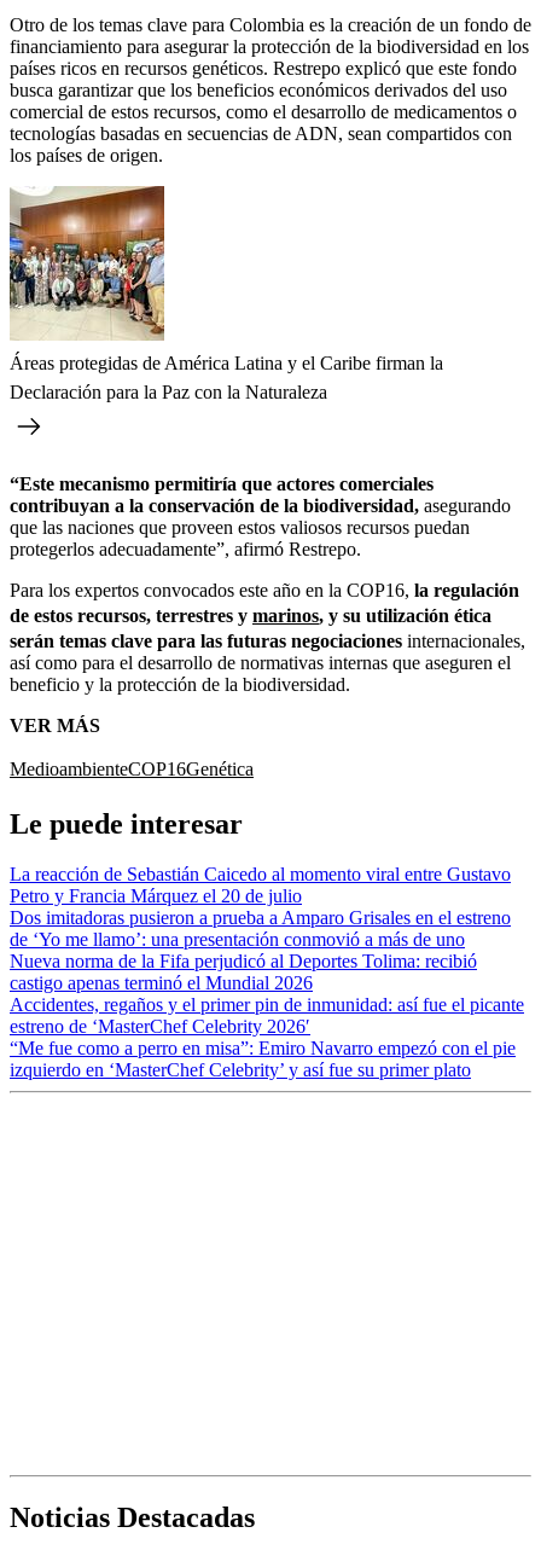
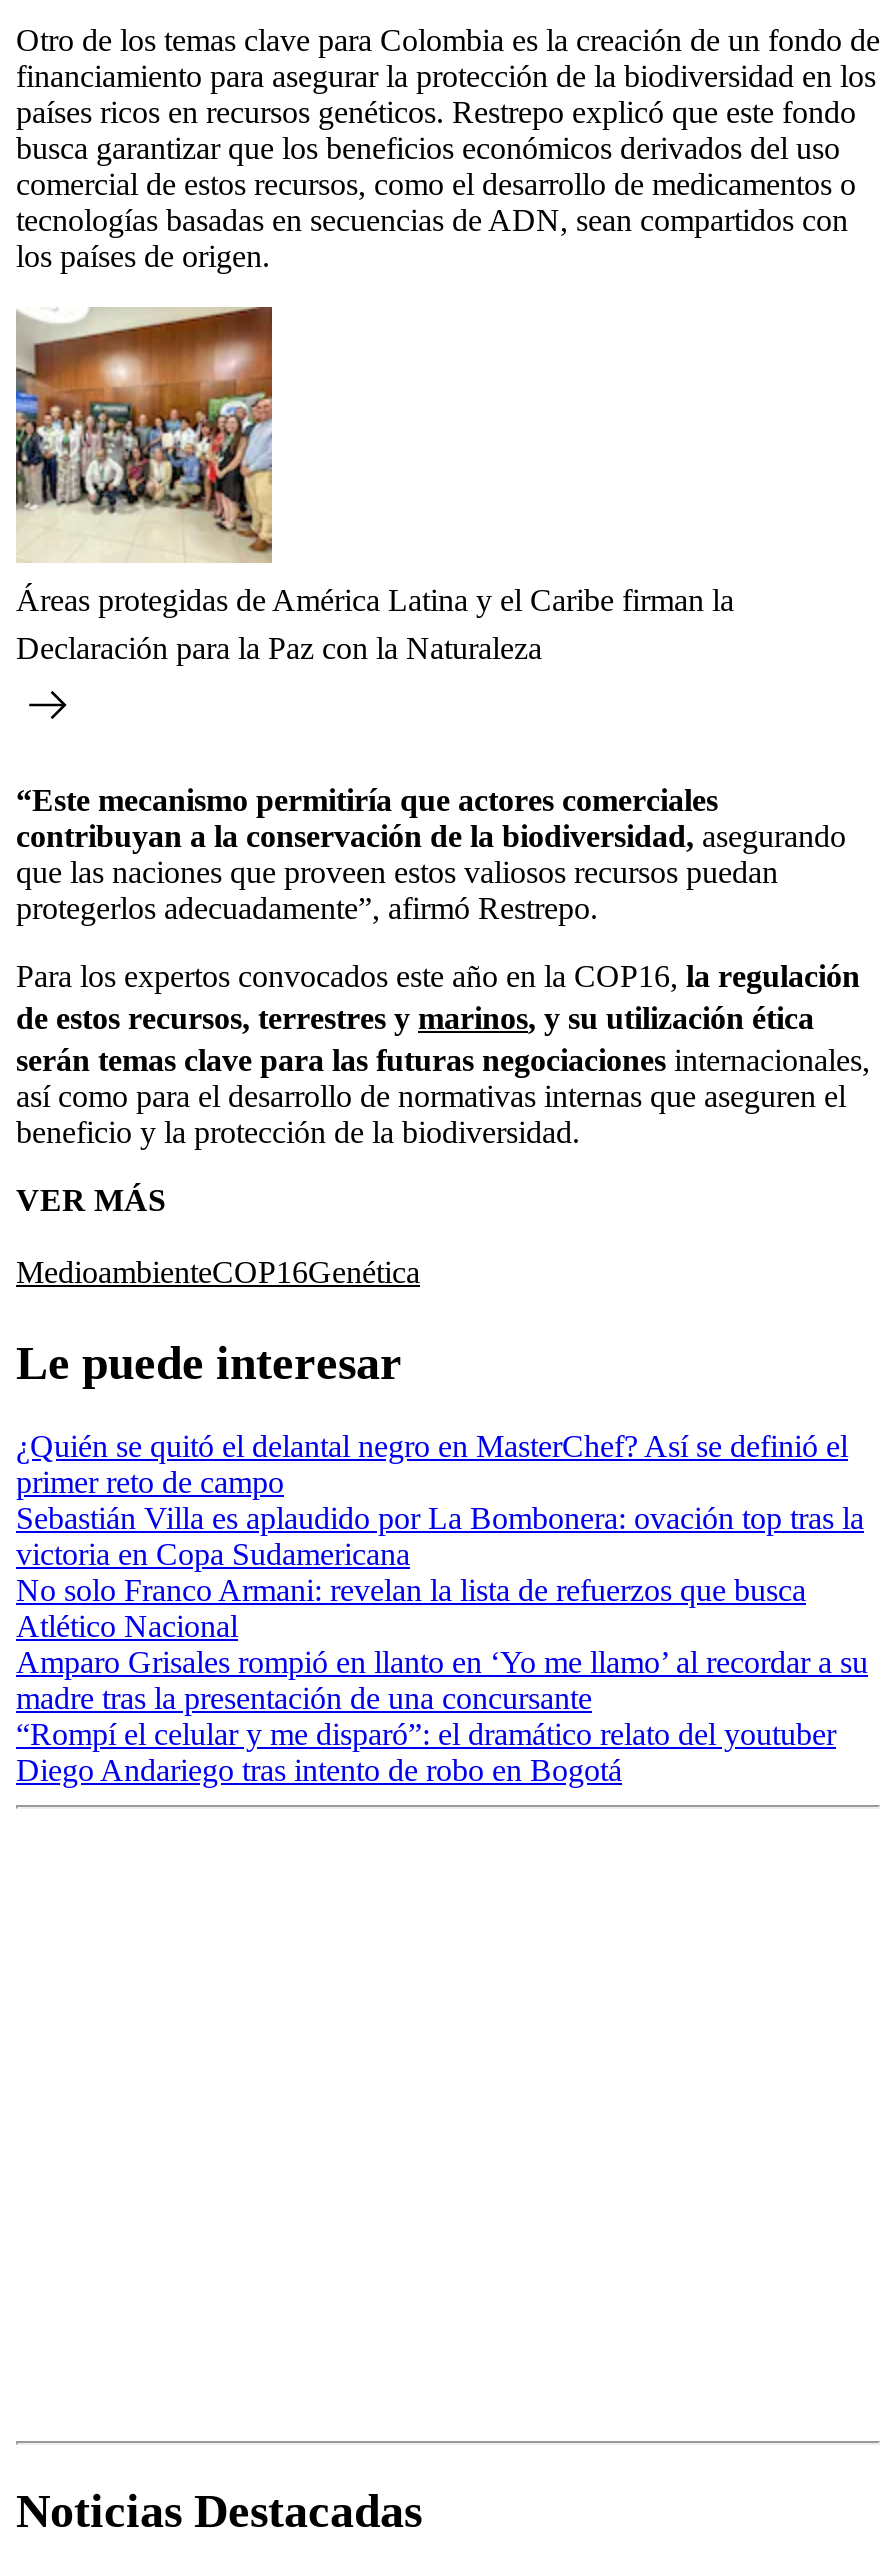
- La reacción de Sebastián Caicedo al momento viral entre Gustavo
- Petro y Francia Márquez el 20 de julio
- Dos imitadoras pusieron a prueba a Amparo Grisales en el estreno
- de ‘Yo me llamo’: una presentación conmovió a más de uno
- Nueva norma de la Fifa perjudicó al Deportes Tolima: recibió
- castigo apenas terminó el Mundial 2026
- Accidentes, regaños y el primer pin de inmunidad: así fue el picante
- estreno de ‘MasterChef Celebrity 2026′
- “Me fue como a perro en misa”: Emiro Navarro empezó con el pie
- izquierdo en ‘MasterChef Celebrity’ y así fue su primer plato
+ ¿Quién se quitó el delantal negro en MasterChef? Así se definió el
+ primer reto de campo
+ Sebastián Villa es aplaudido por La Bombonera: ovación top tras la
+ victoria en Copa Sudamericana
+ No solo Franco Armani: revelan la lista de refuerzos que busca
+ Atlético Nacional
+ Amparo Grisales rompió en llanto en ‘Yo me llamo’ al recordar a su
+ madre tras la presentación de una concursante
+ “Rompí el celular y me disparó”: el dramático relato del youtuber
+ Diego Andariego tras intento de robo en Bogotá
